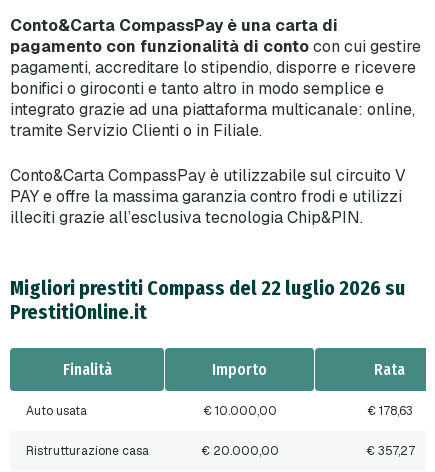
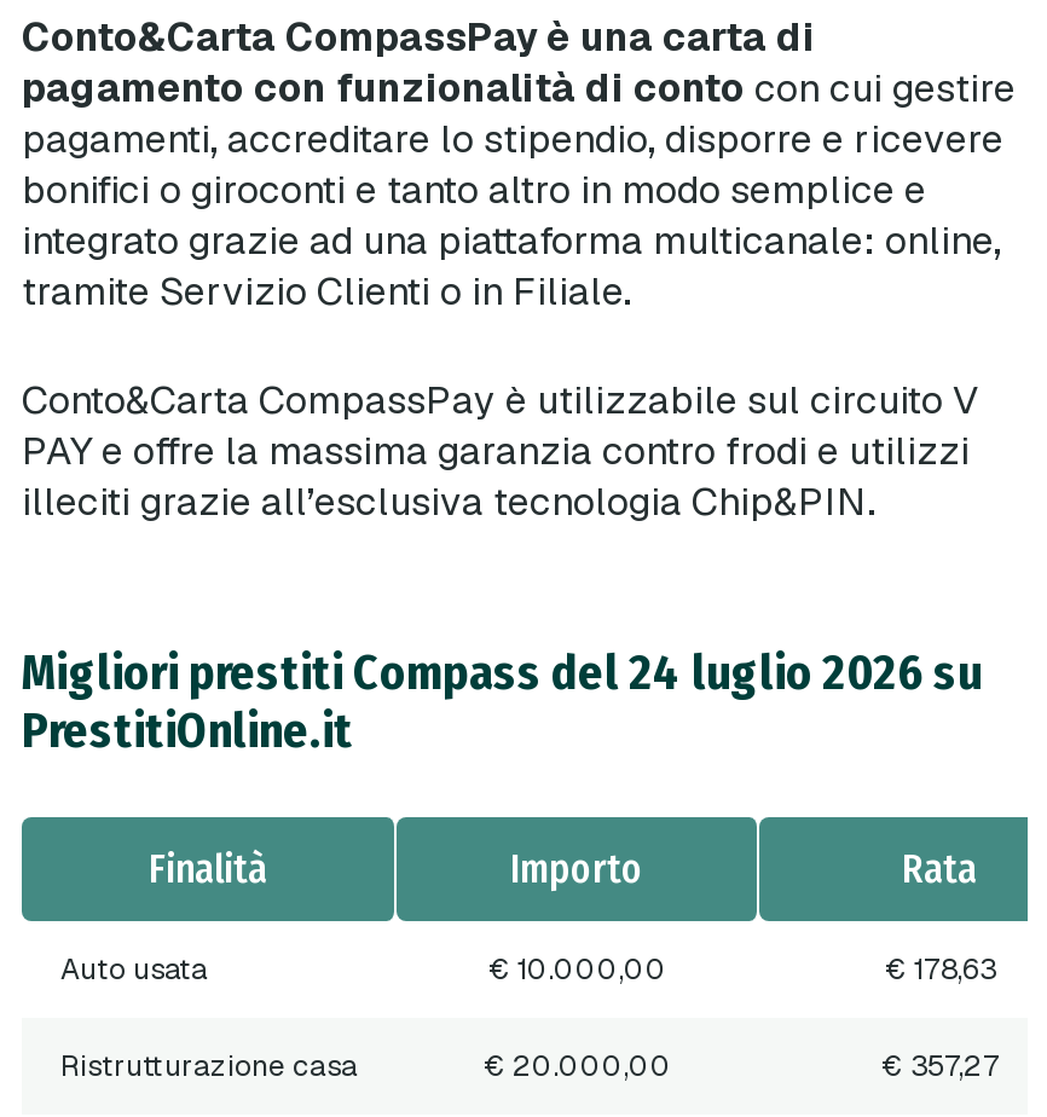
- Migliori prestiti Compass del 22 luglio 2026 su
+ Migliori prestiti Compass del 24 luglio 2026 su
